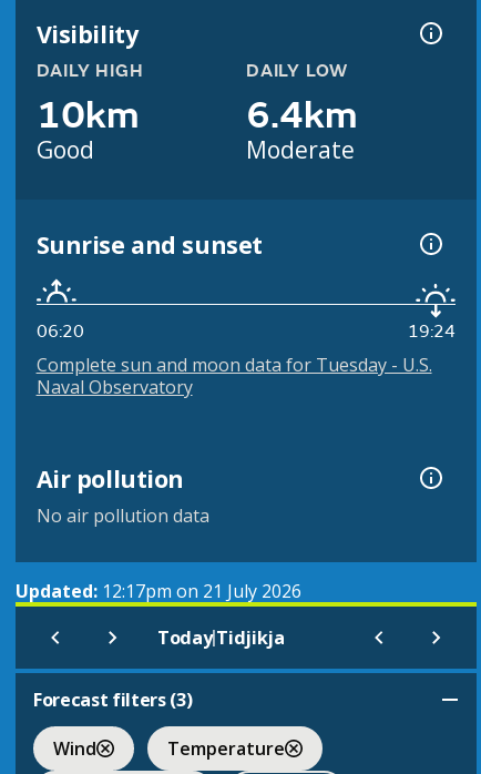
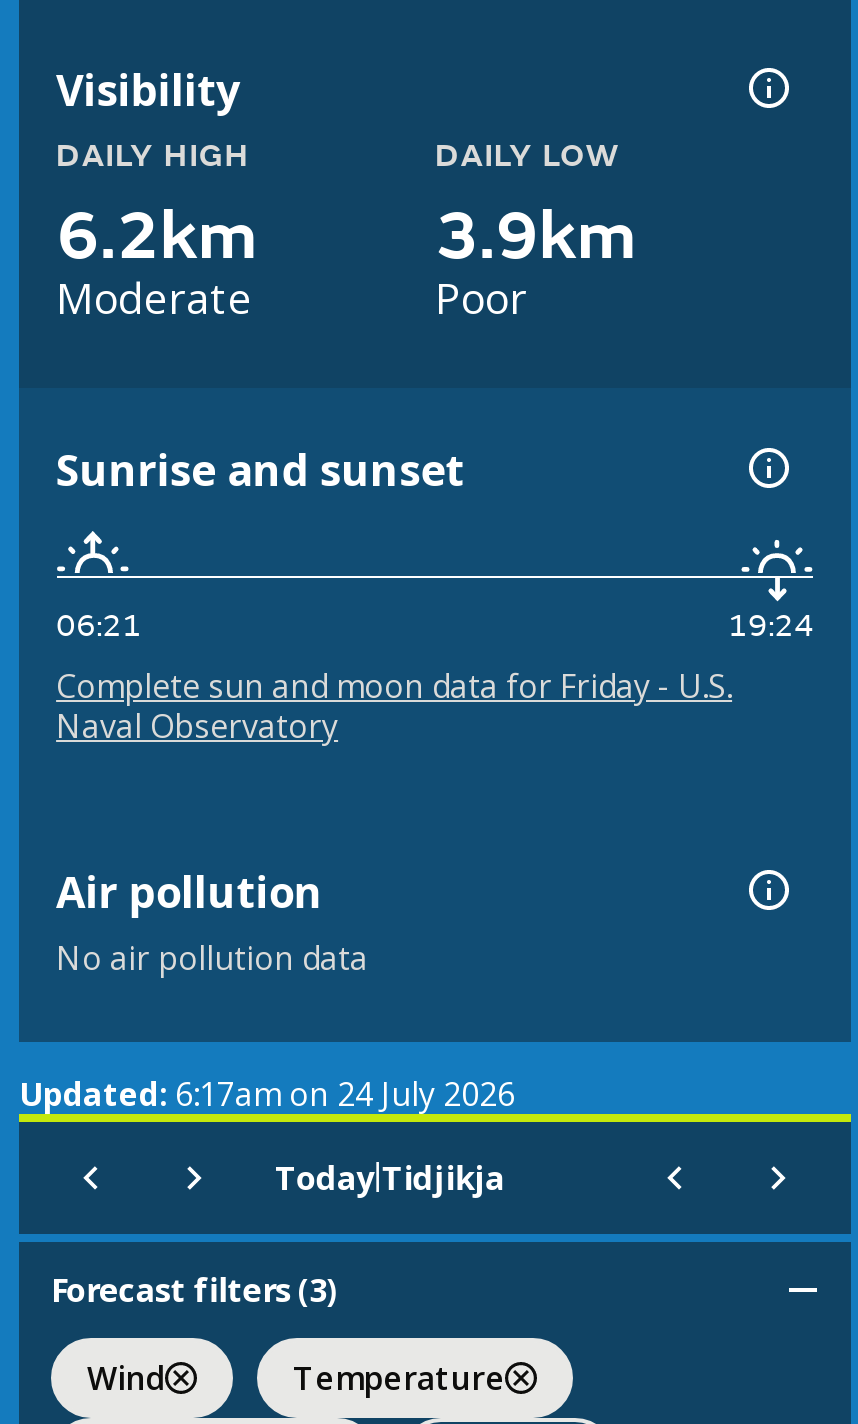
- 10km
- Good
+ 6.2km
+ Moderate

- 6.4km
- Moderate
+ 3.9km
+ Poor

- 06:20
+ 06:21

- Complete sun and moon data for Tuesday - U.S.
+ Complete sun and moon data for Friday - U.S.

- Updated: 12:17pm on 21 July 2026
+ Updated: 6:17am on 24 July 2026
